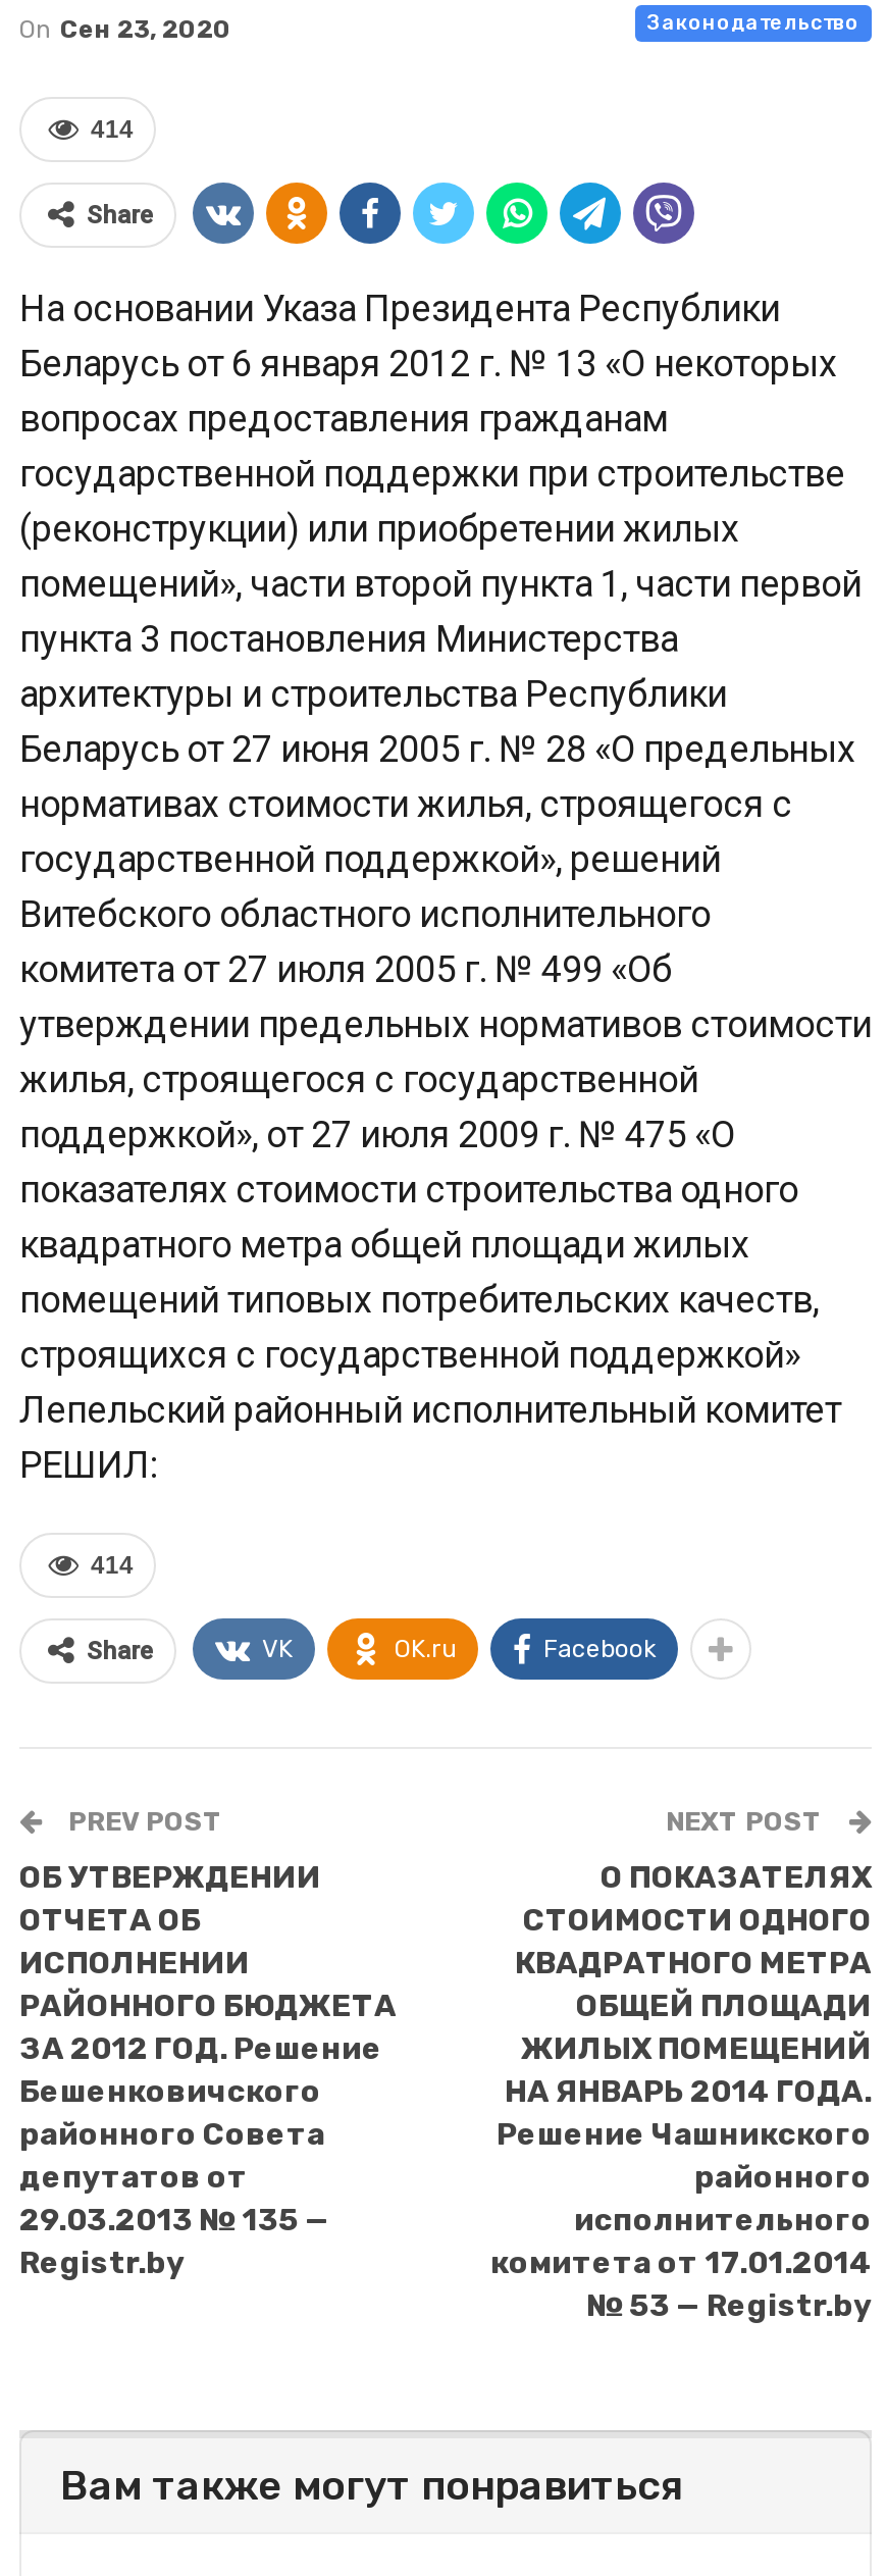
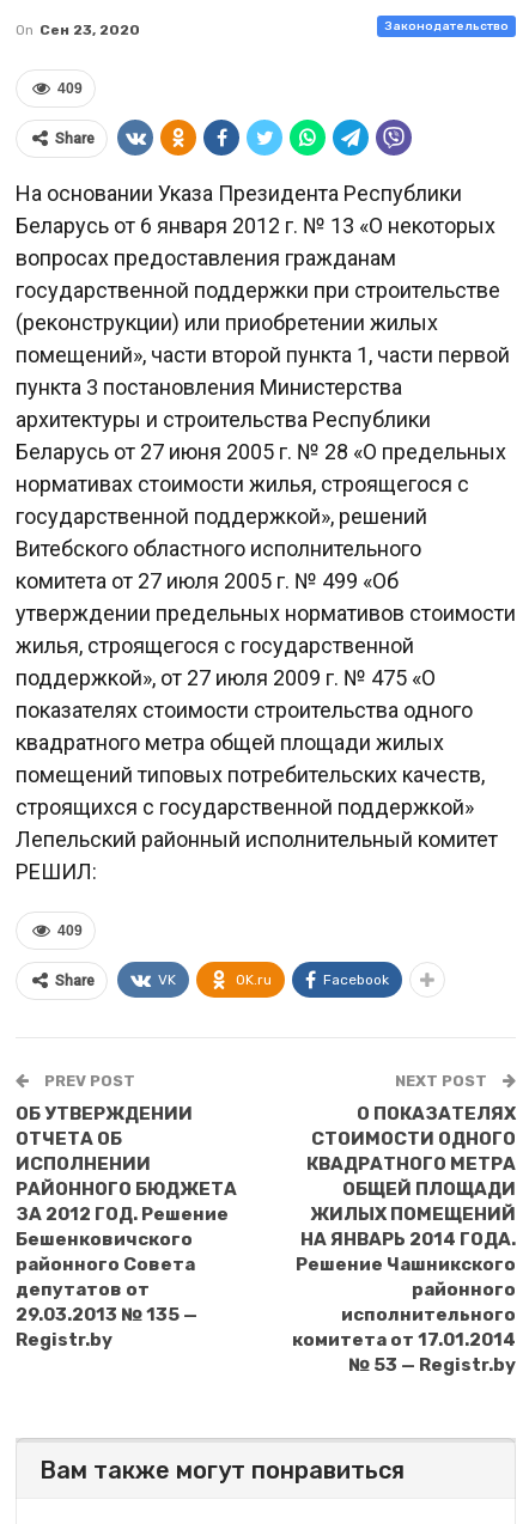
- 414
+ 409

- 414
+ 409
